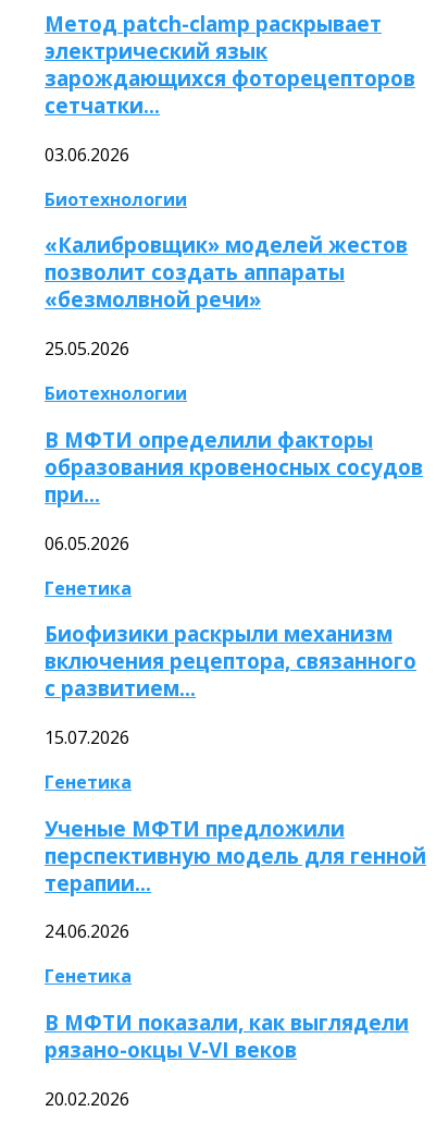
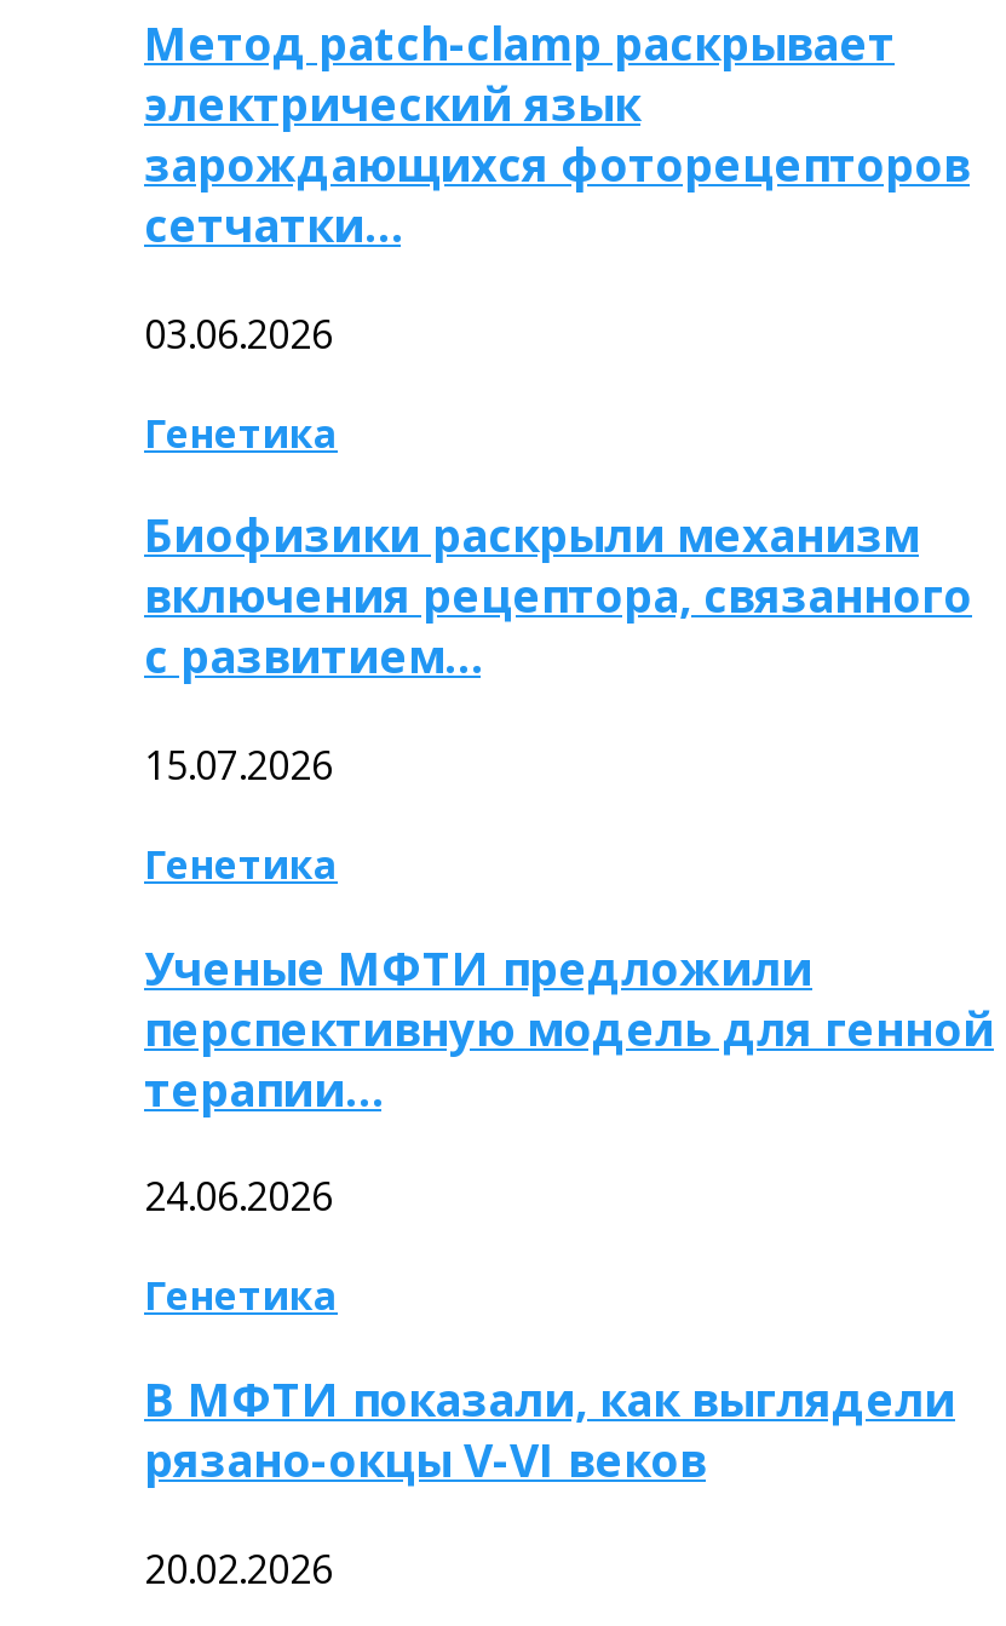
- Биотехнологии
- «Калибровщик» моделей жестов
- позволит создать аппараты
- «безмолвной речи»
- 25.05.2026
- Биотехнологии
- В МФТИ определили факторы
- образования кровеносных сосудов
- при…
- 06.05.2026
